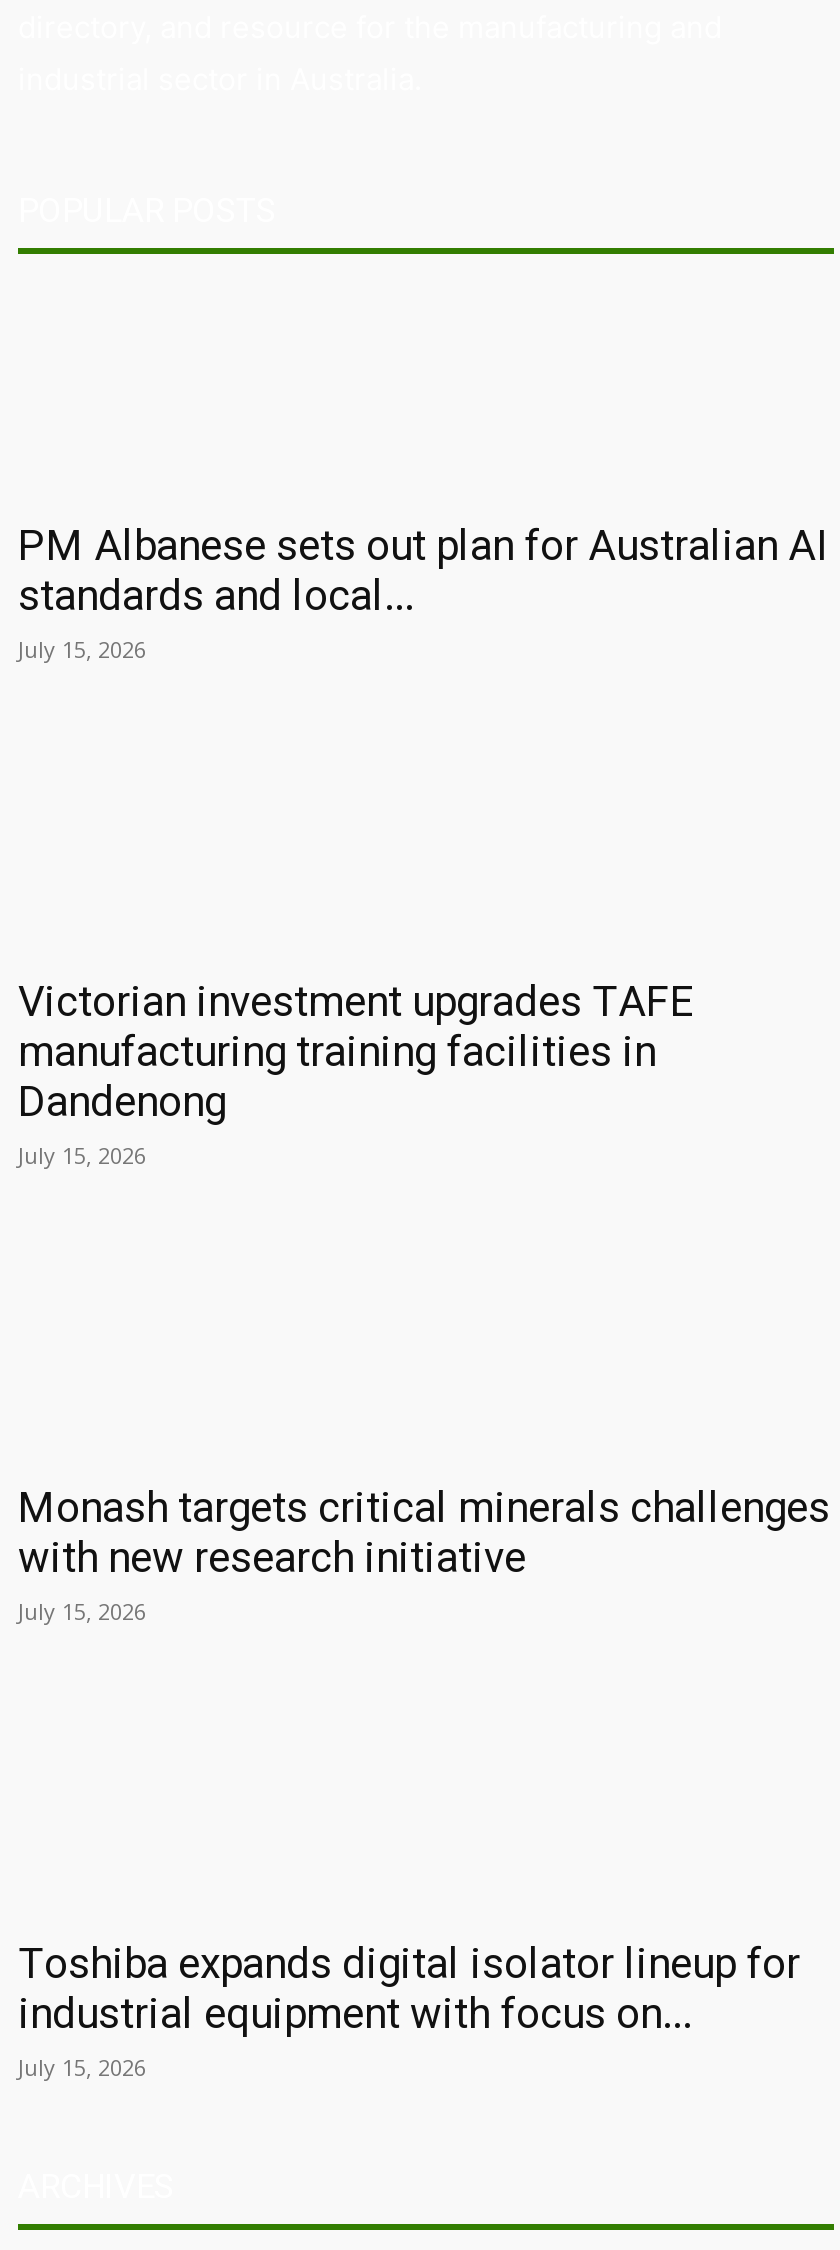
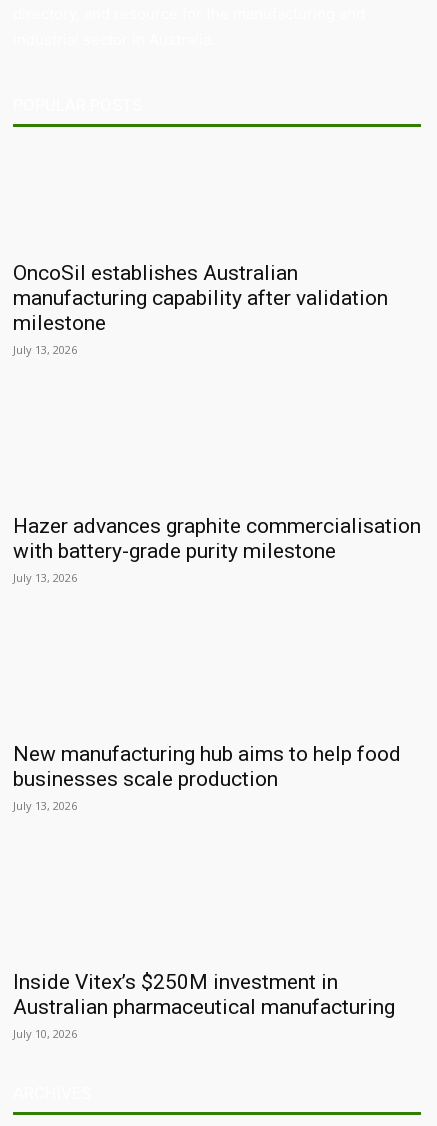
- PM Albanese sets out plan for Australian AI
- standards and local...
- July 15, 2026
+ OncoSil establishes Australian
+ manufacturing capability after validation
+ milestone
+ July 13, 2026

- Victorian investment upgrades TAFE
- manufacturing training facilities in
- Dandenong
- July 15, 2026
+ Hazer advances graphite commercialisation
+ with battery-grade purity milestone
+ July 13, 2026

- Monash targets critical minerals challenges
- with new research initiative
- July 15, 2026
+ New manufacturing hub aims to help food
+ businesses scale production
+ July 13, 2026

- Toshiba expands digital isolator lineup for
- industrial equipment with focus on...
- July 15, 2026
+ Inside Vitex’s $250M investment in
+ Australian pharmaceutical manufacturing
+ July 10, 2026
